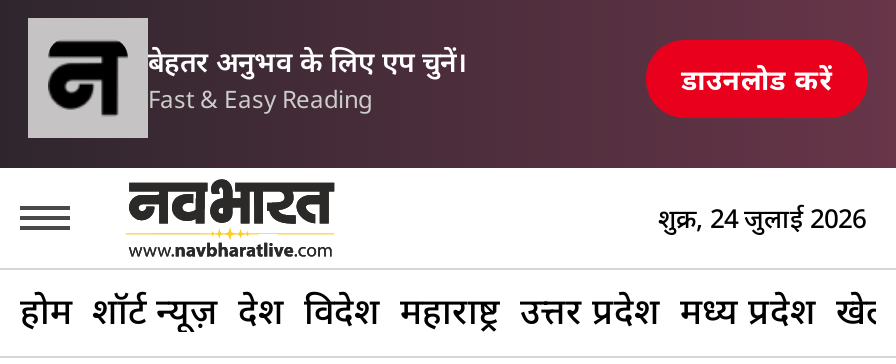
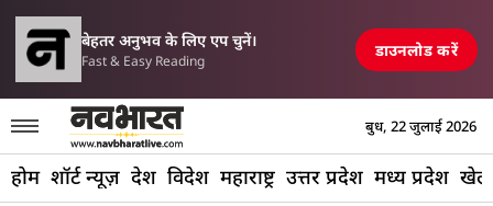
- शुक्र, 24 जुलाई 2026
+ बुध, 22 जुलाई 2026
